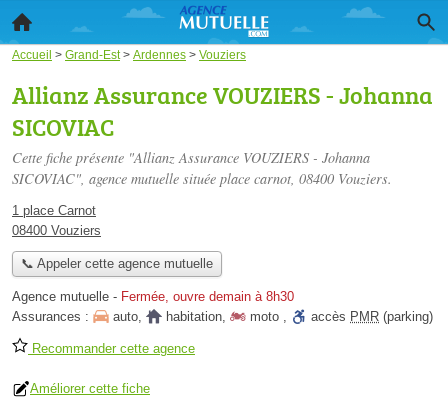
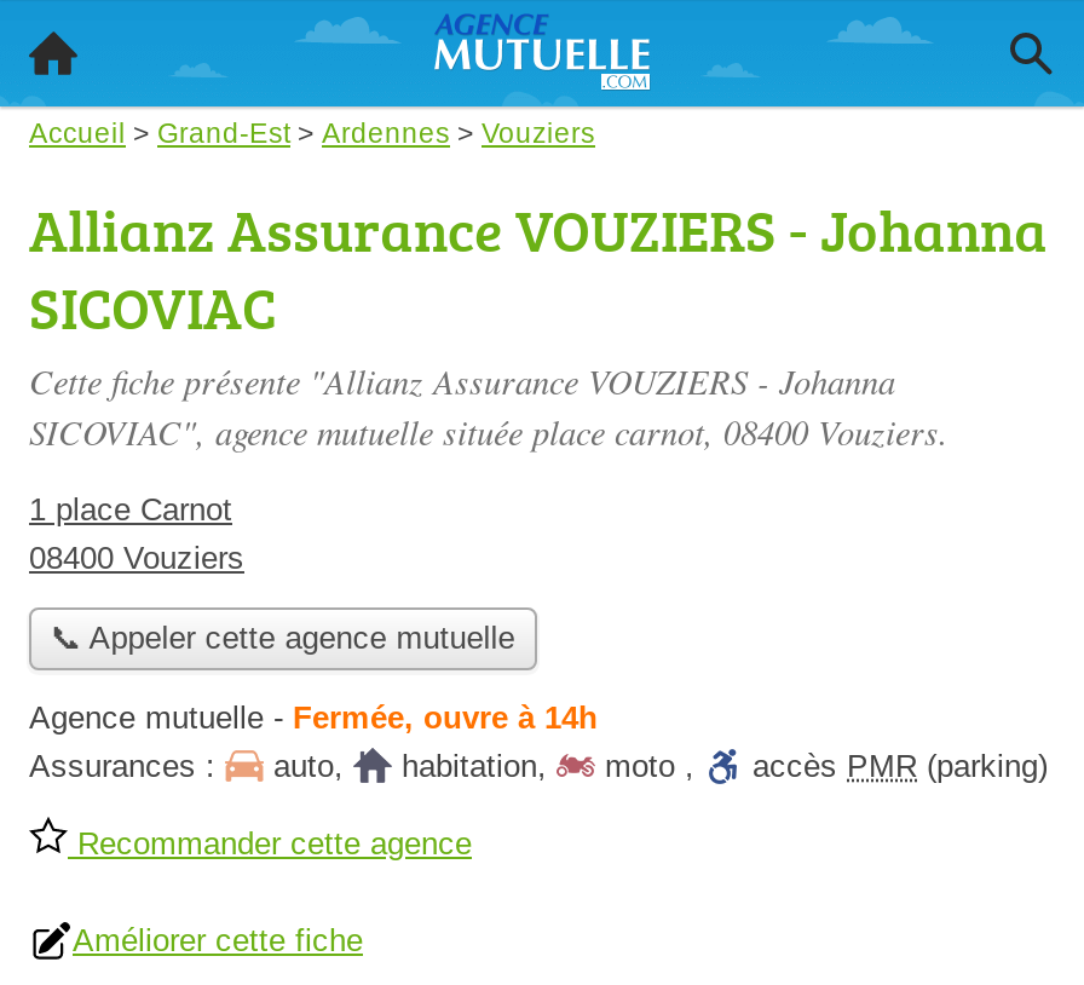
- Agence mutuelle - Fermée, ouvre demain à 8h30
+ Agence mutuelle - Fermée, ouvre à 14h
